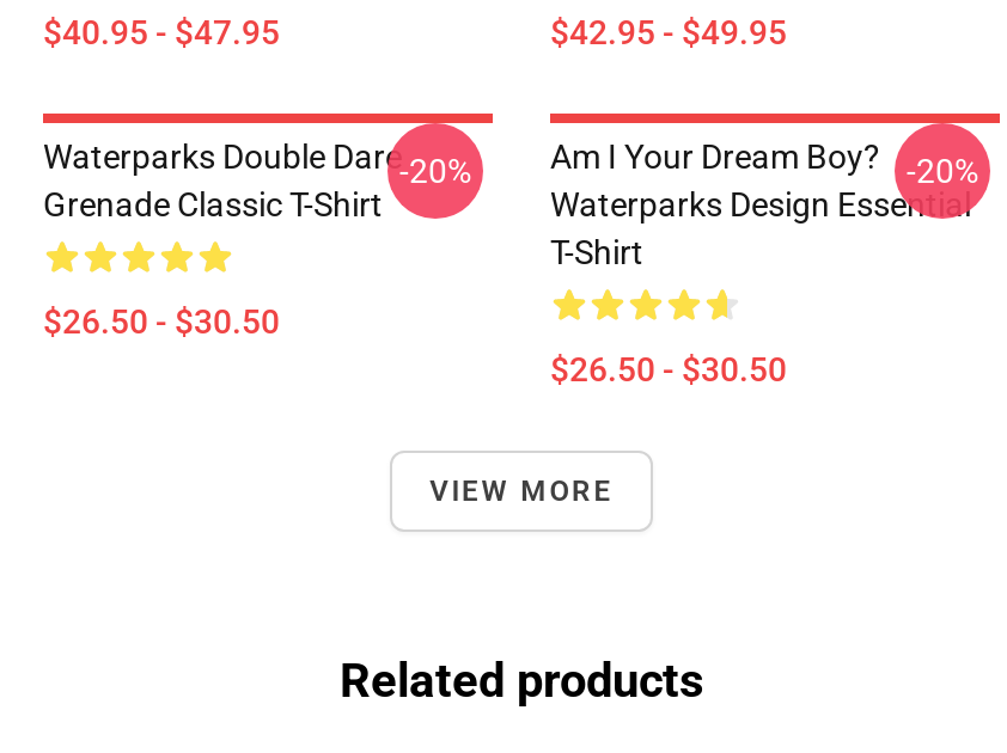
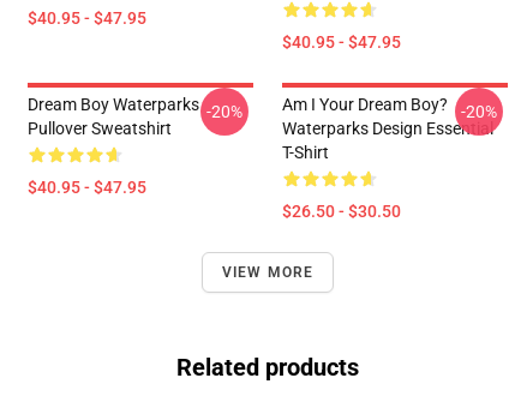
- $42.95 - $49.95
+ $40.95 - $47.95

- Waterparks Double Dare
- Grenade Classic T-Shirt
+ Dream Boy Waterparks
+ Pullover Sweatshirt

- $26.50 - $30.50
+ $40.95 - $47.95
